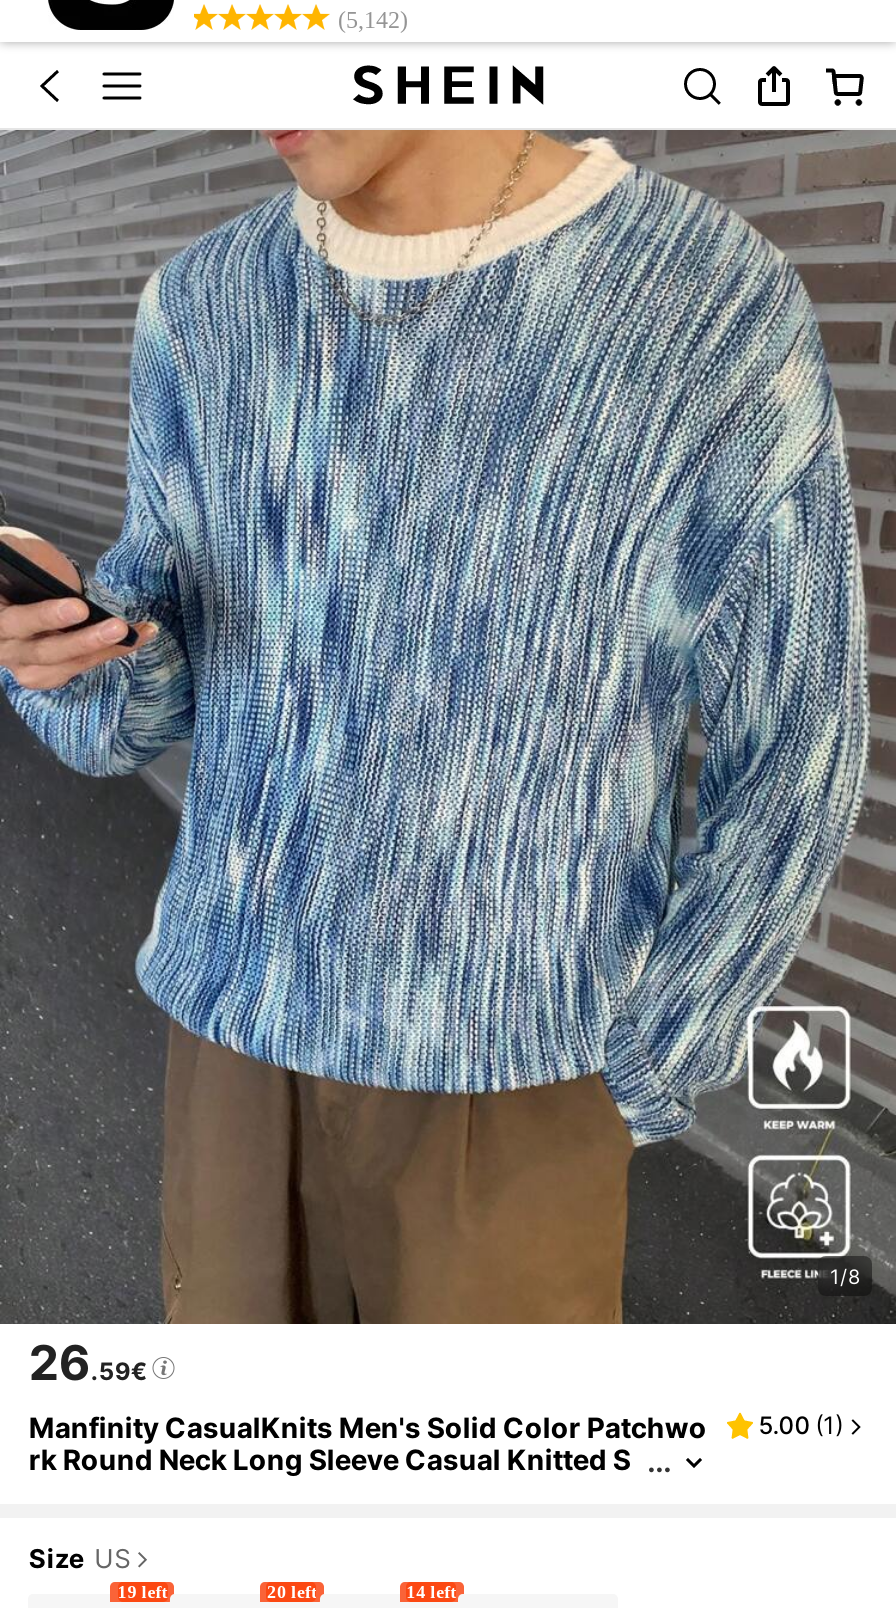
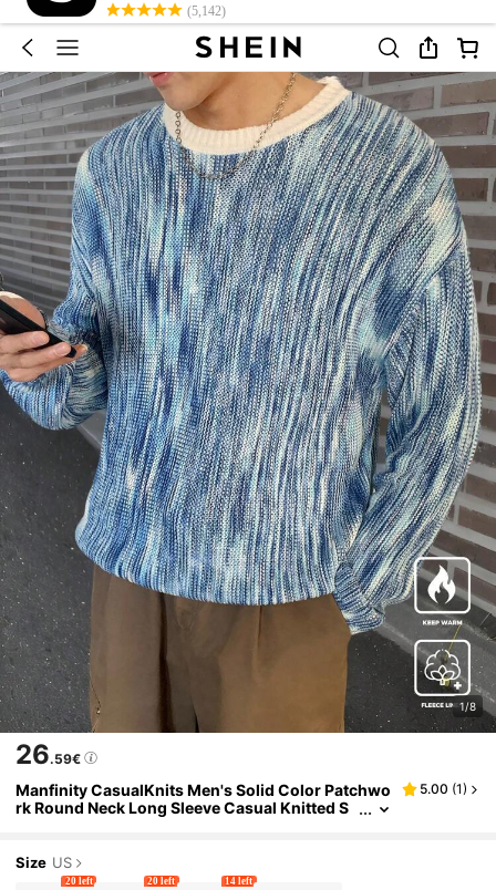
- 19 left
+ 20 left
